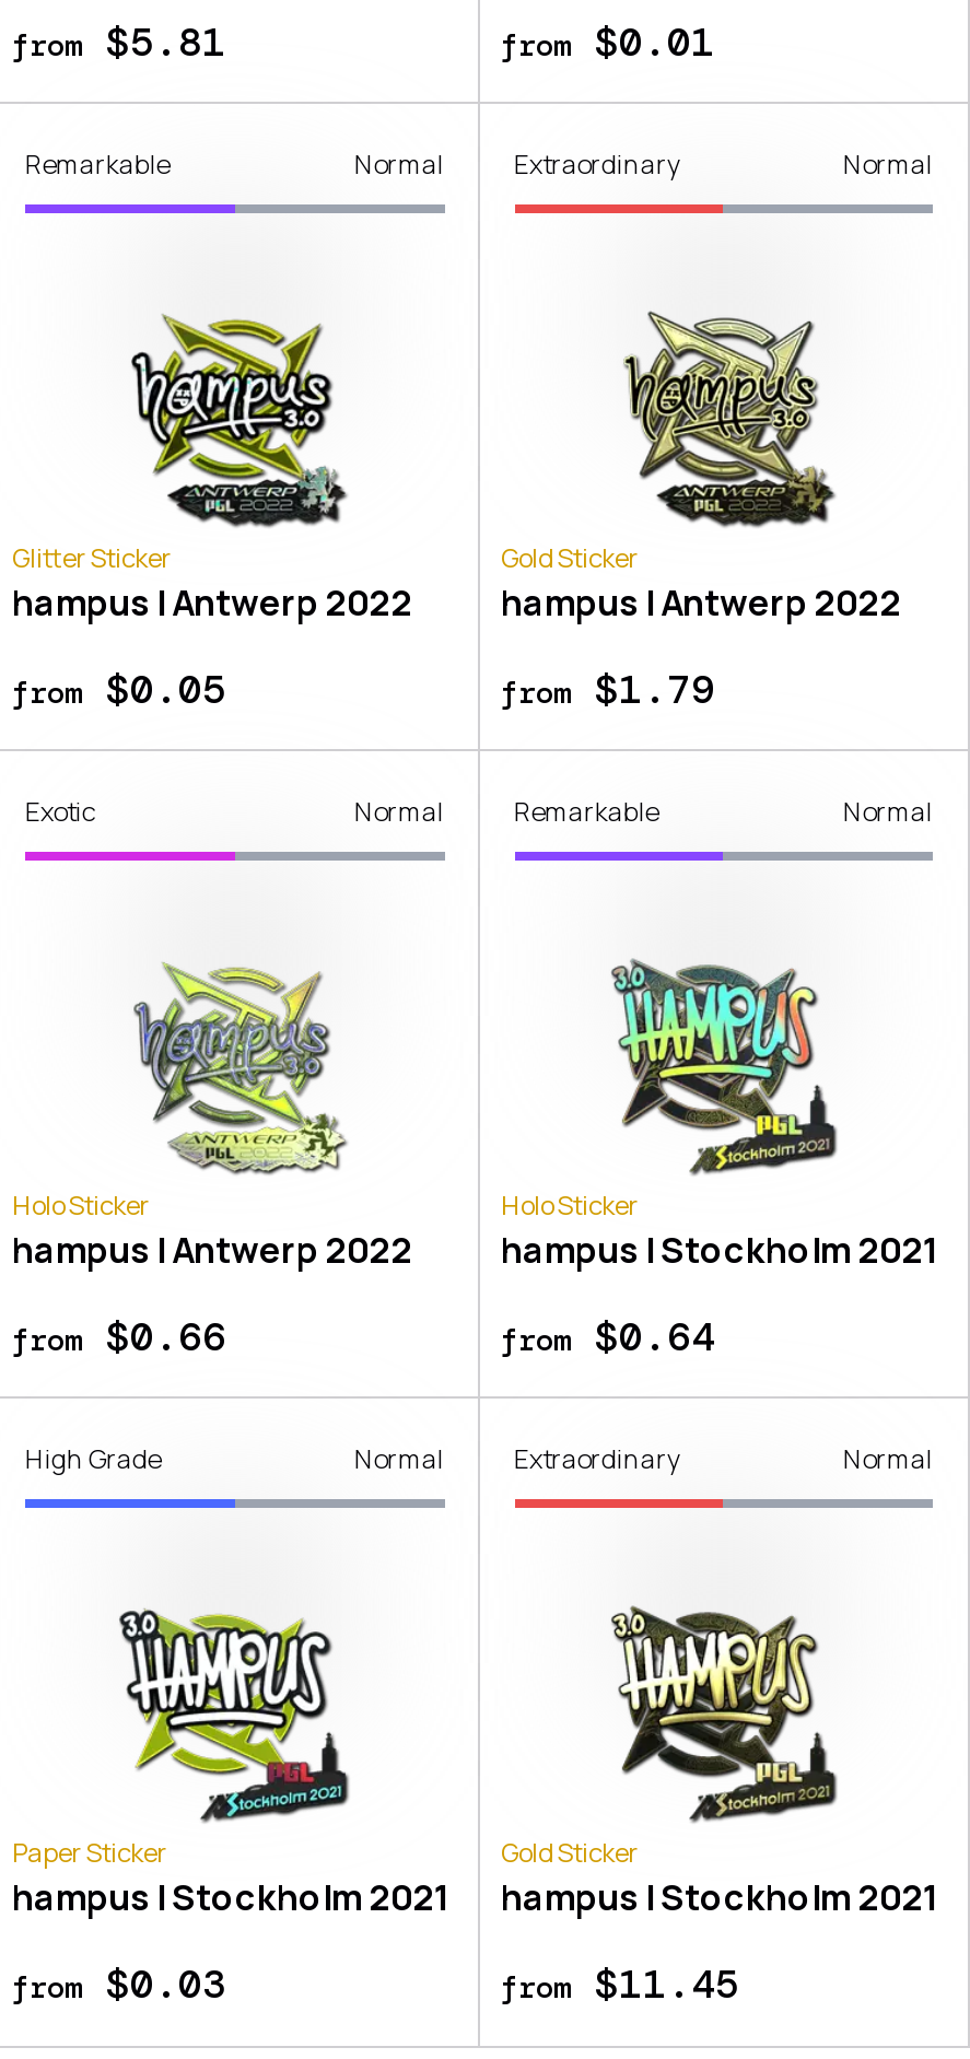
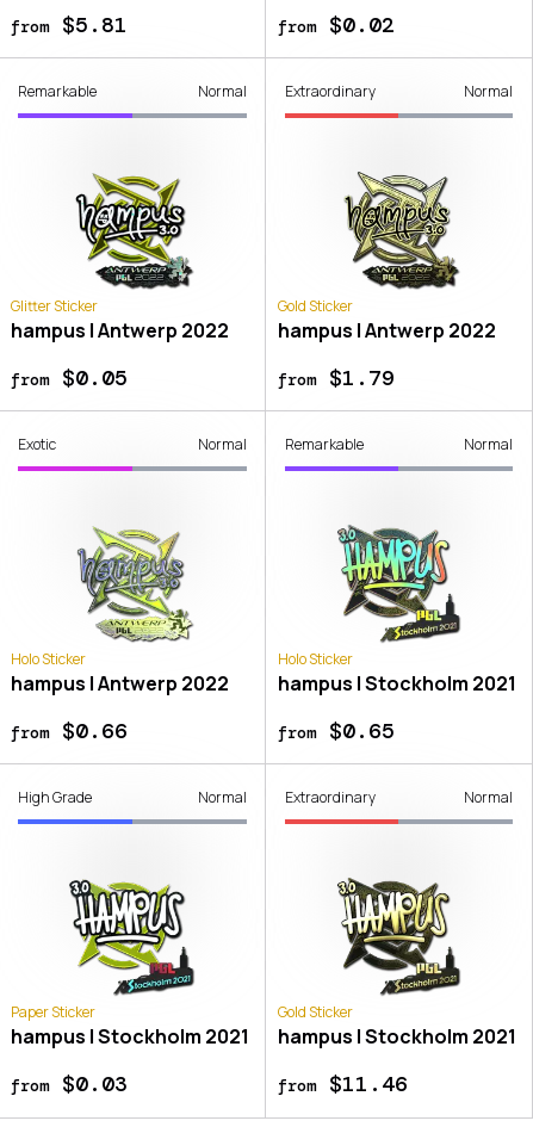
- from $0.01
+ from $0.02

- from $0.64
+ from $0.65

- from $11.45
+ from $11.46
